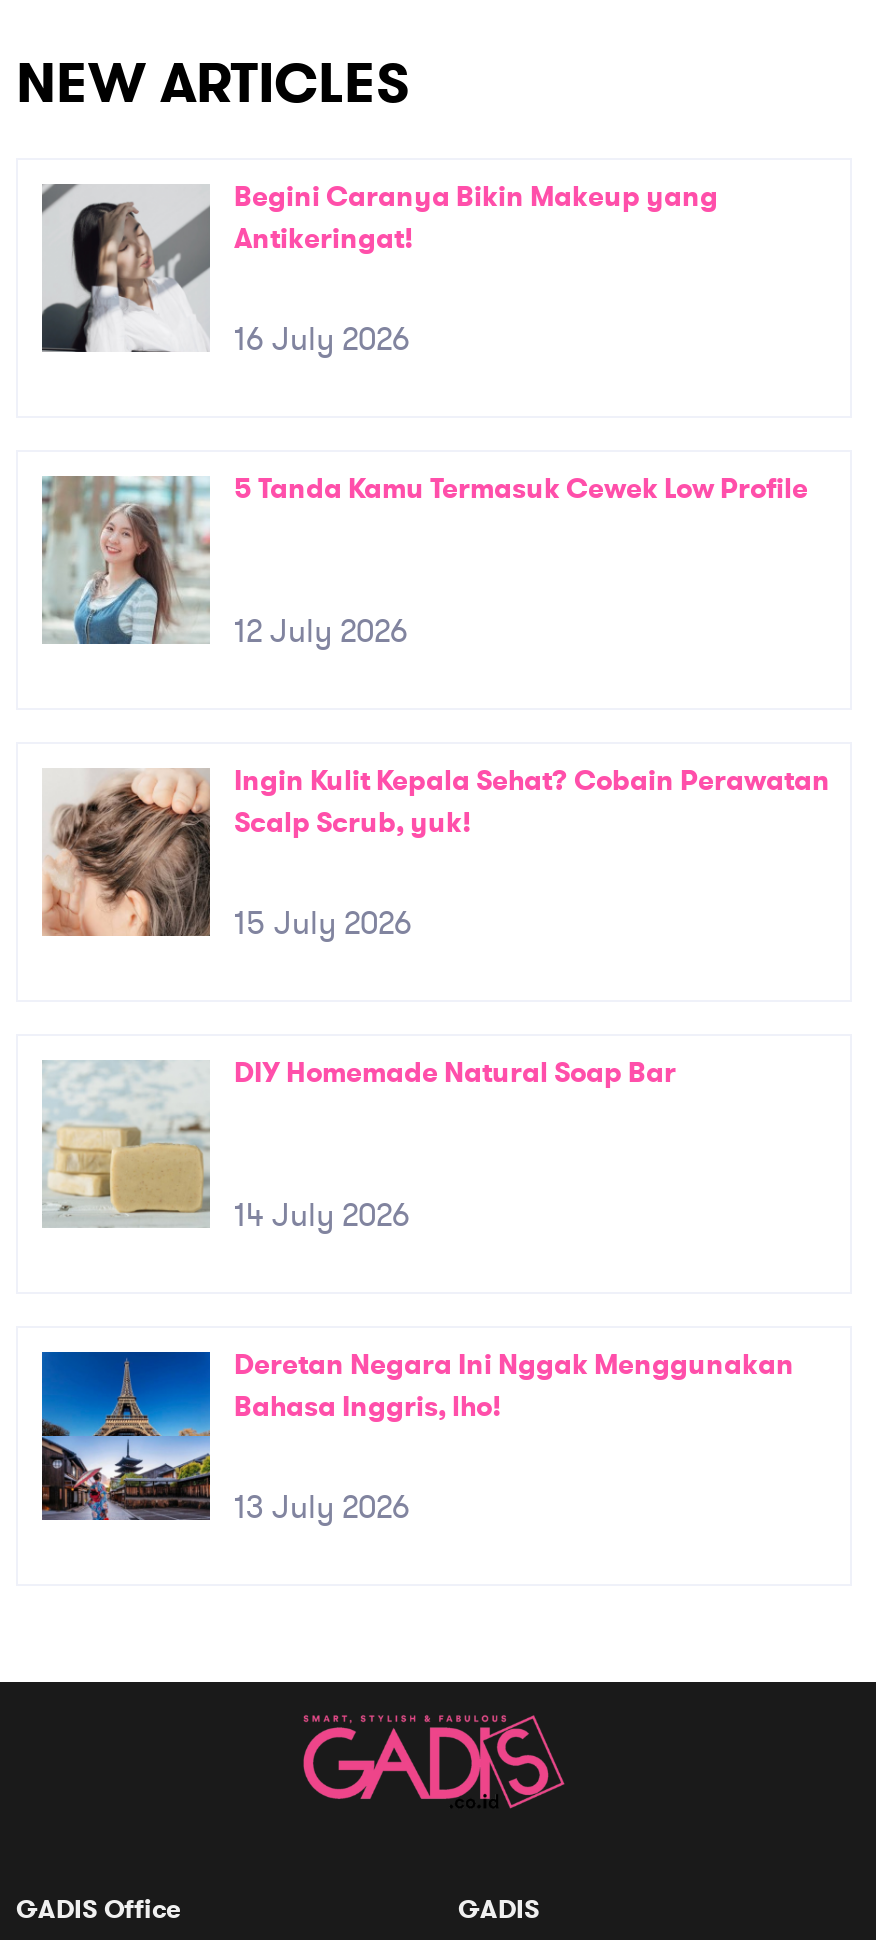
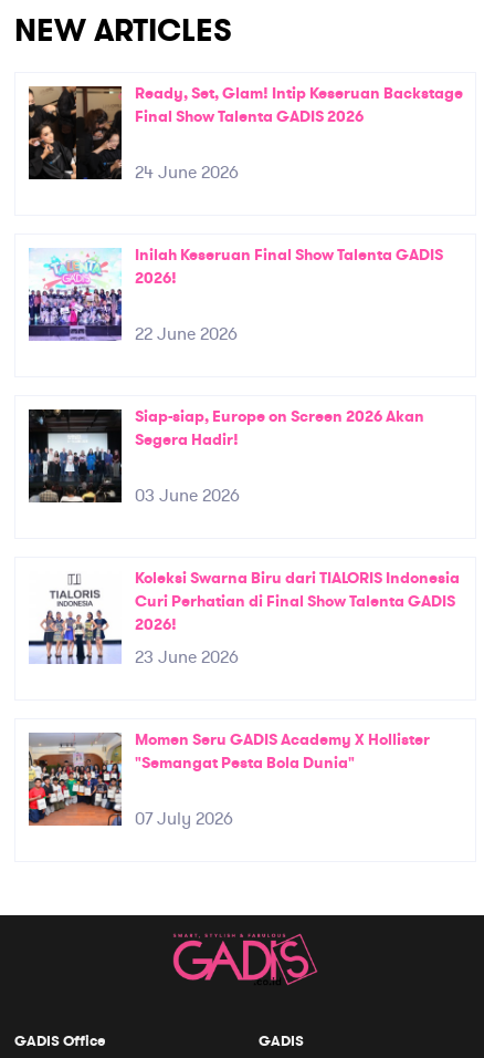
- [image]
- Begini Caranya Bikin Makeup yang
- Antikeringat!
- 16 July 2026
- 5 Tanda Kamu Termasuk Cewek Low Profile
- 12 July 2026
- Ingin Kulit Kepala Sehat? Cobain Perawatan
- Scalp Scrub, yuk!
- 15 July 2026
- DIY Homemade Natural Soap Bar
- 14 July 2026
- Deretan Negara Ini Nggak Menggunakan
- Bahasa Inggris, lho!
- 13 July 2026
+ [image]
+ Ready, Set, Glam! Intip Keseruan Backstage
+ Final Show Talenta GADIS 2026
+ 24 June 2026
+ Inilah Keseruan Final Show Talenta GADIS
+ 2026!
+ 22 June 2026
+ Siap-siap, Europe on Screen 2026 Akan
+ Segera Hadir!
+ 03 June 2026
+ Koleksi Swarna Biru dari TIALORIS Indonesia
+ Curi Perhatian di Final Show Talenta GADIS
+ 2026!
+ 23 June 2026
+ Momen Seru GADIS Academy X Hollister
+ "Semangat Pesta Bola Dunia"
+ 07 July 2026

- [image]
+ [image]

- [image]
+ [image]

- [image]
+ [image]

- [image]
+ [image]
